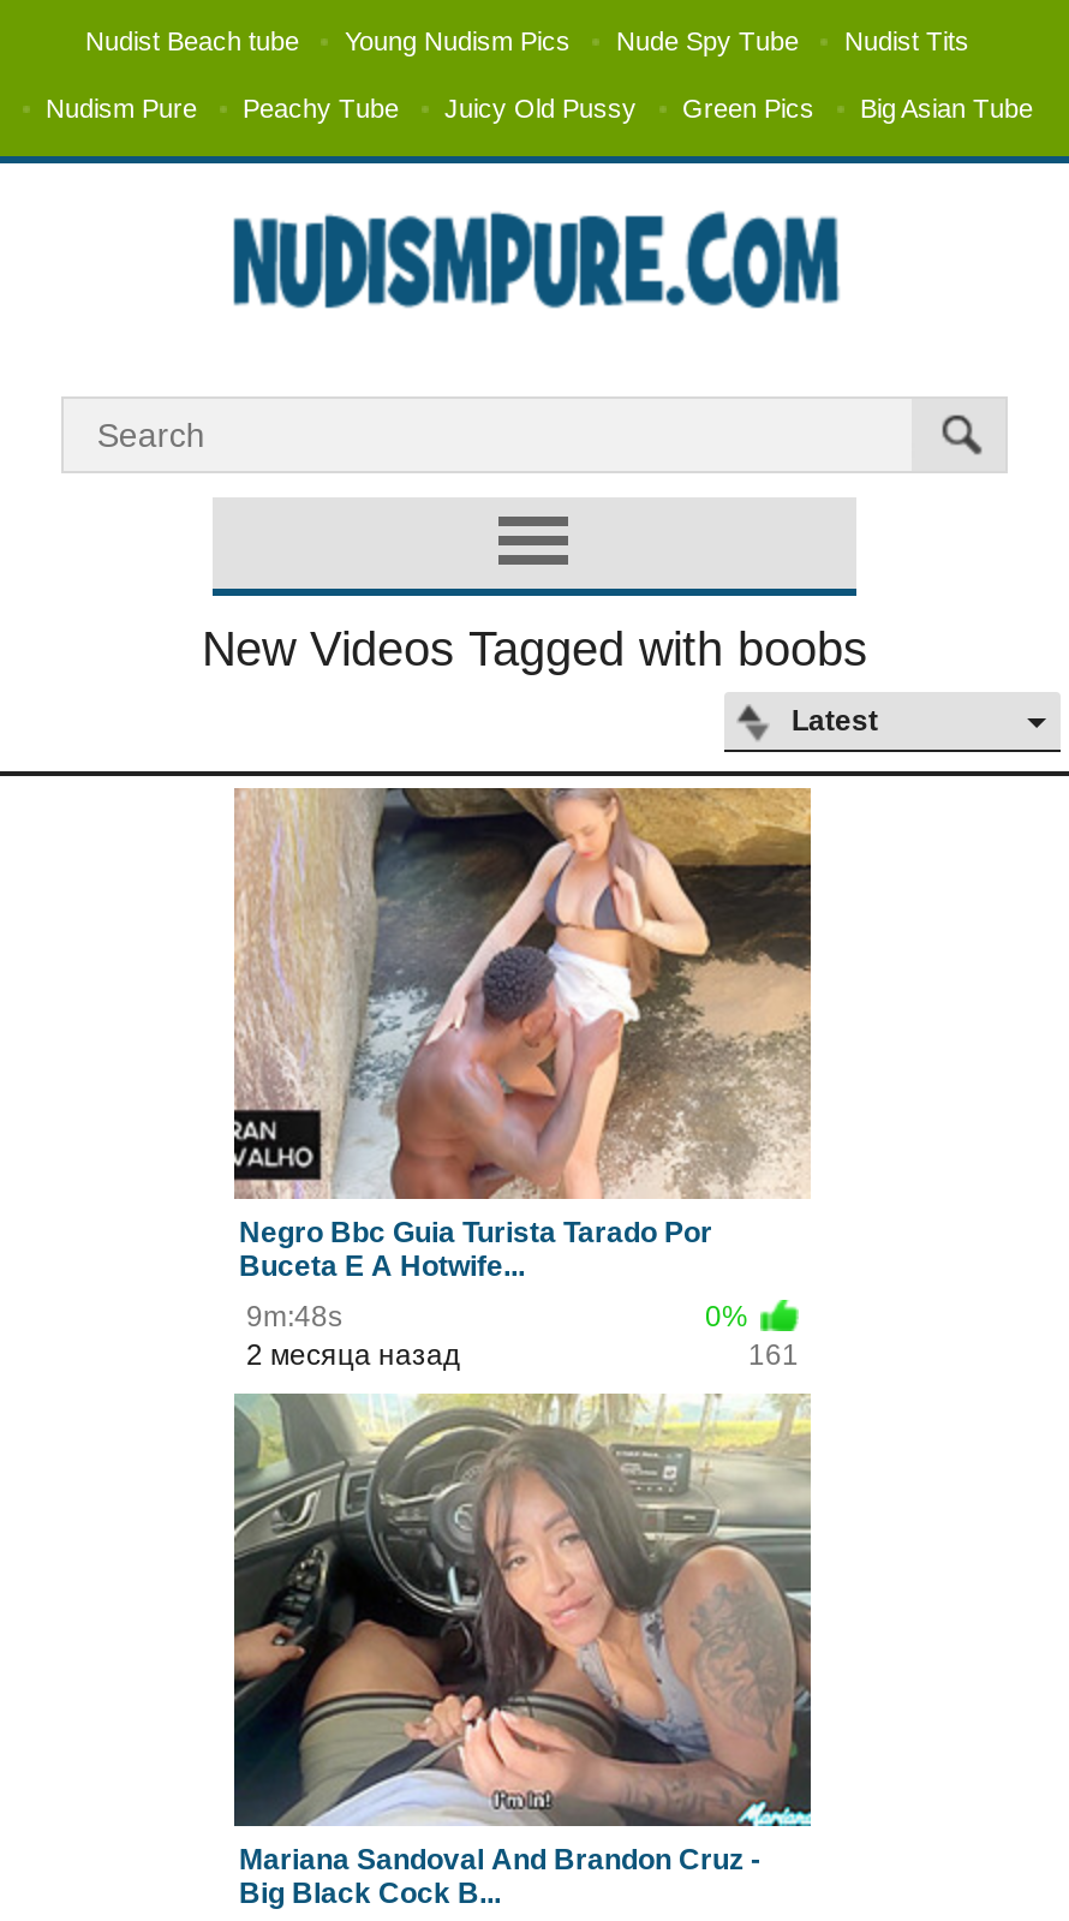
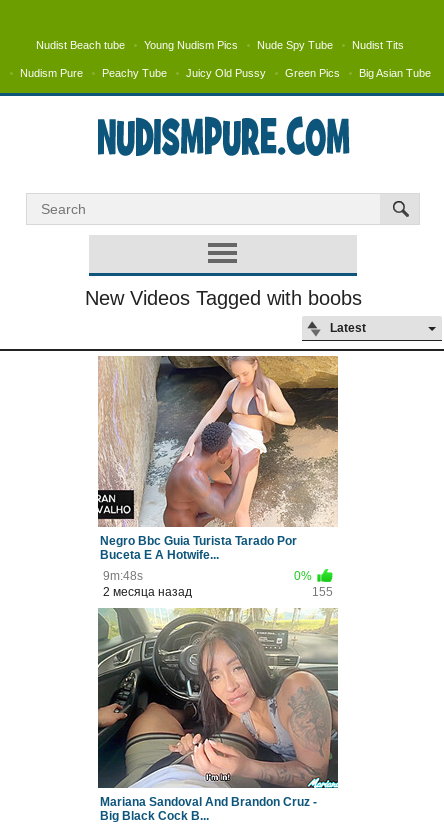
- 161
+ 155
